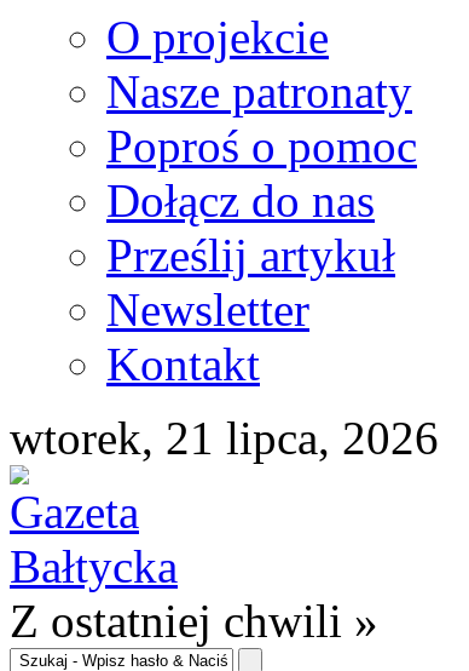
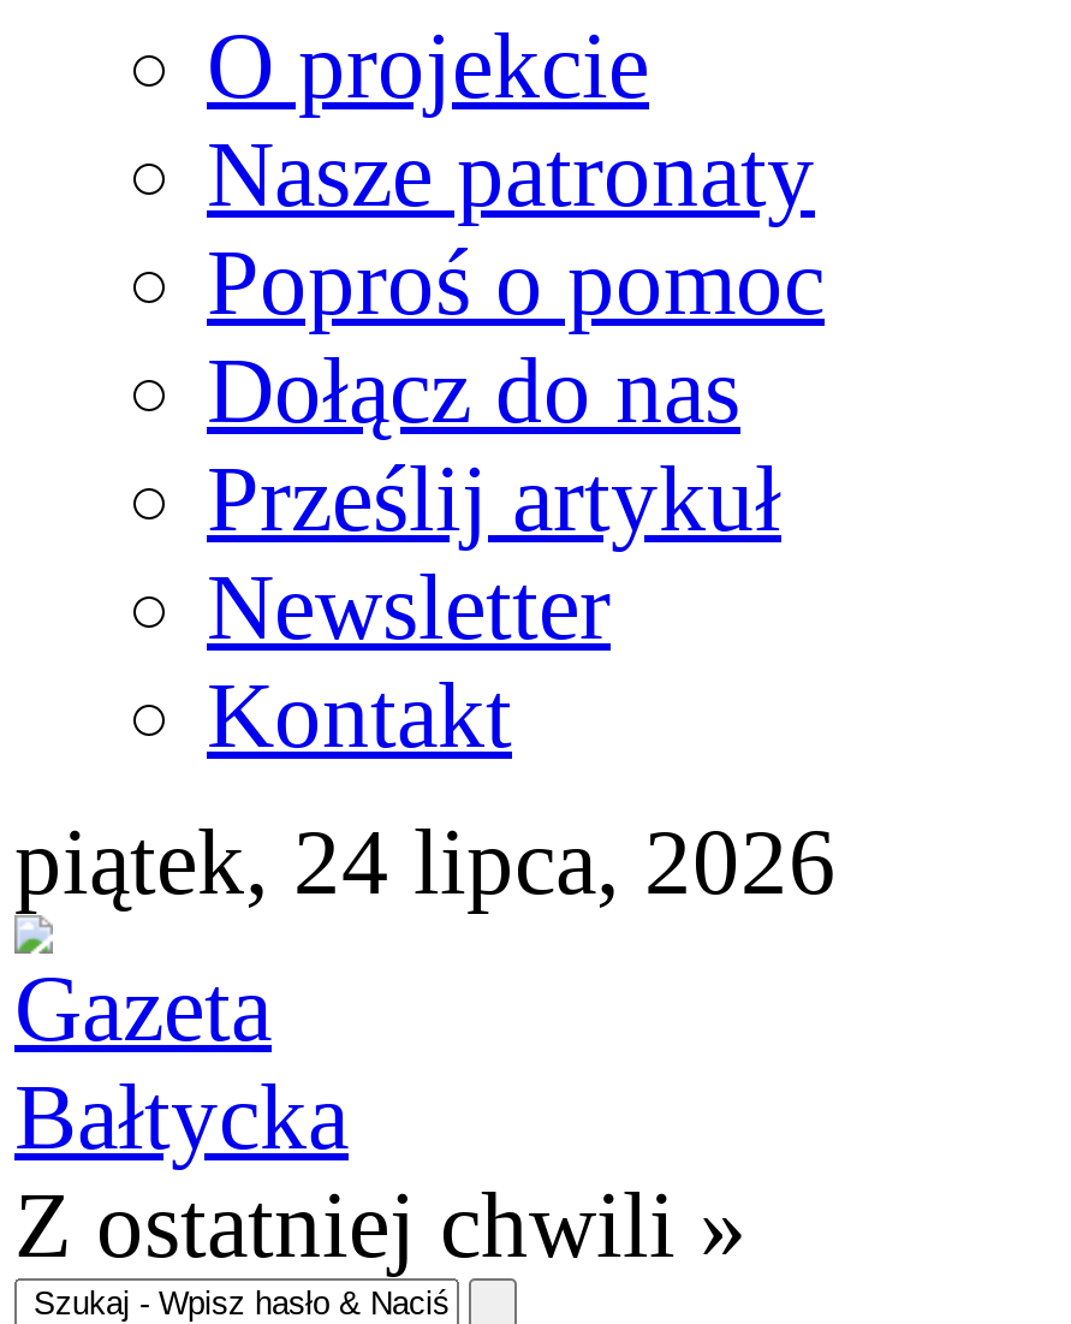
- wtorek, 21 lipca, 2026
+ piątek, 24 lipca, 2026
